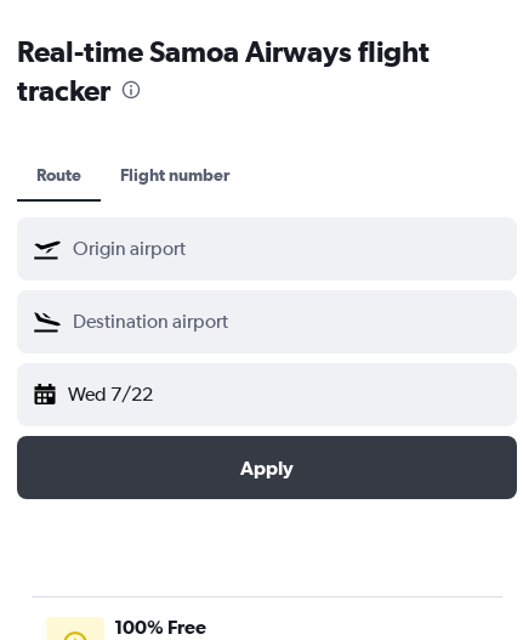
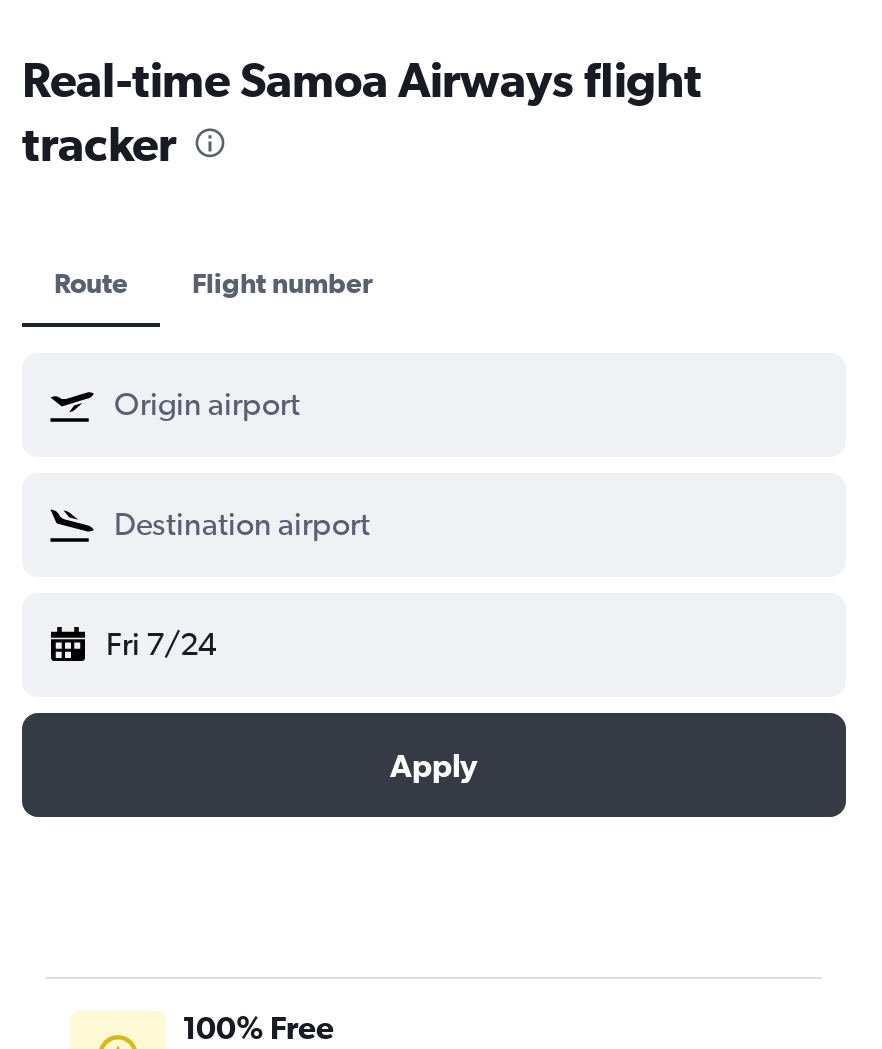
- Wed 7/22
+ Fri 7/24
